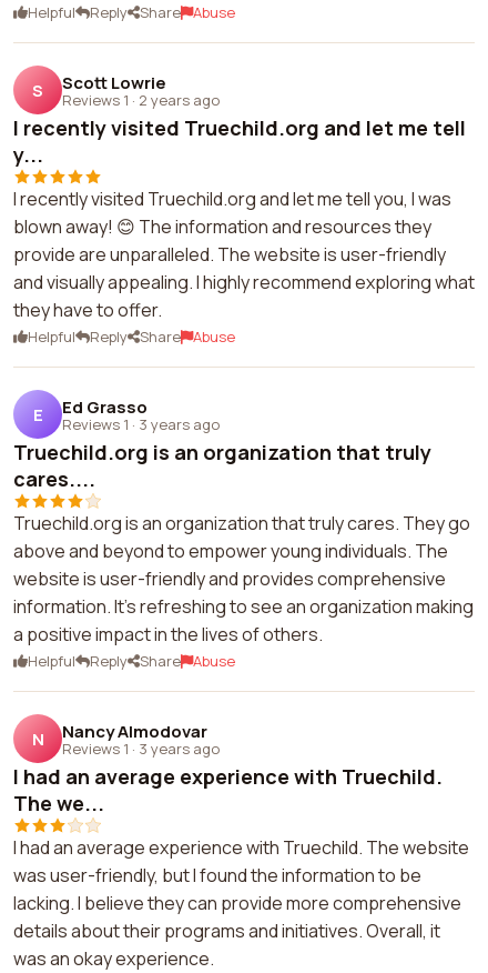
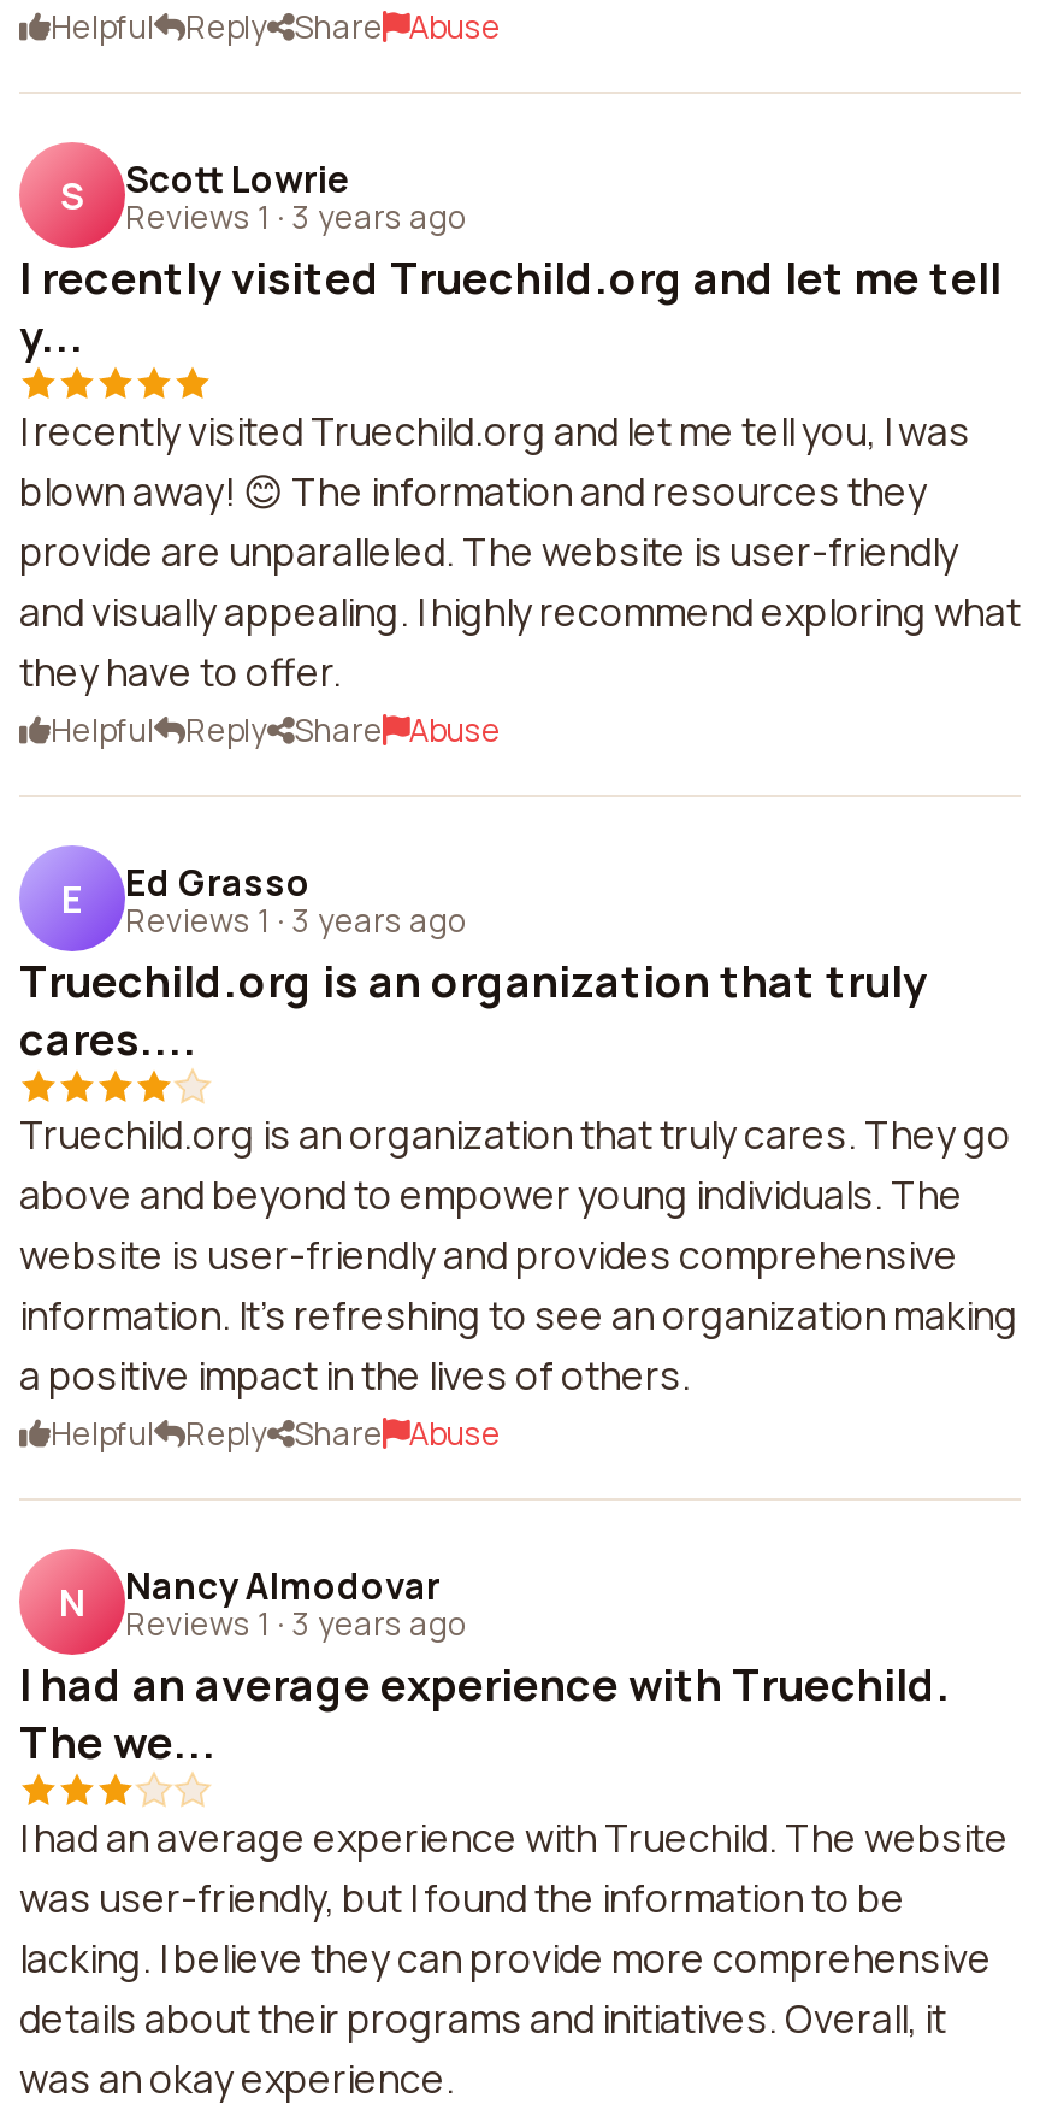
- Reviews 1 ·2 years ago
+ Reviews 1 ·3 years ago
